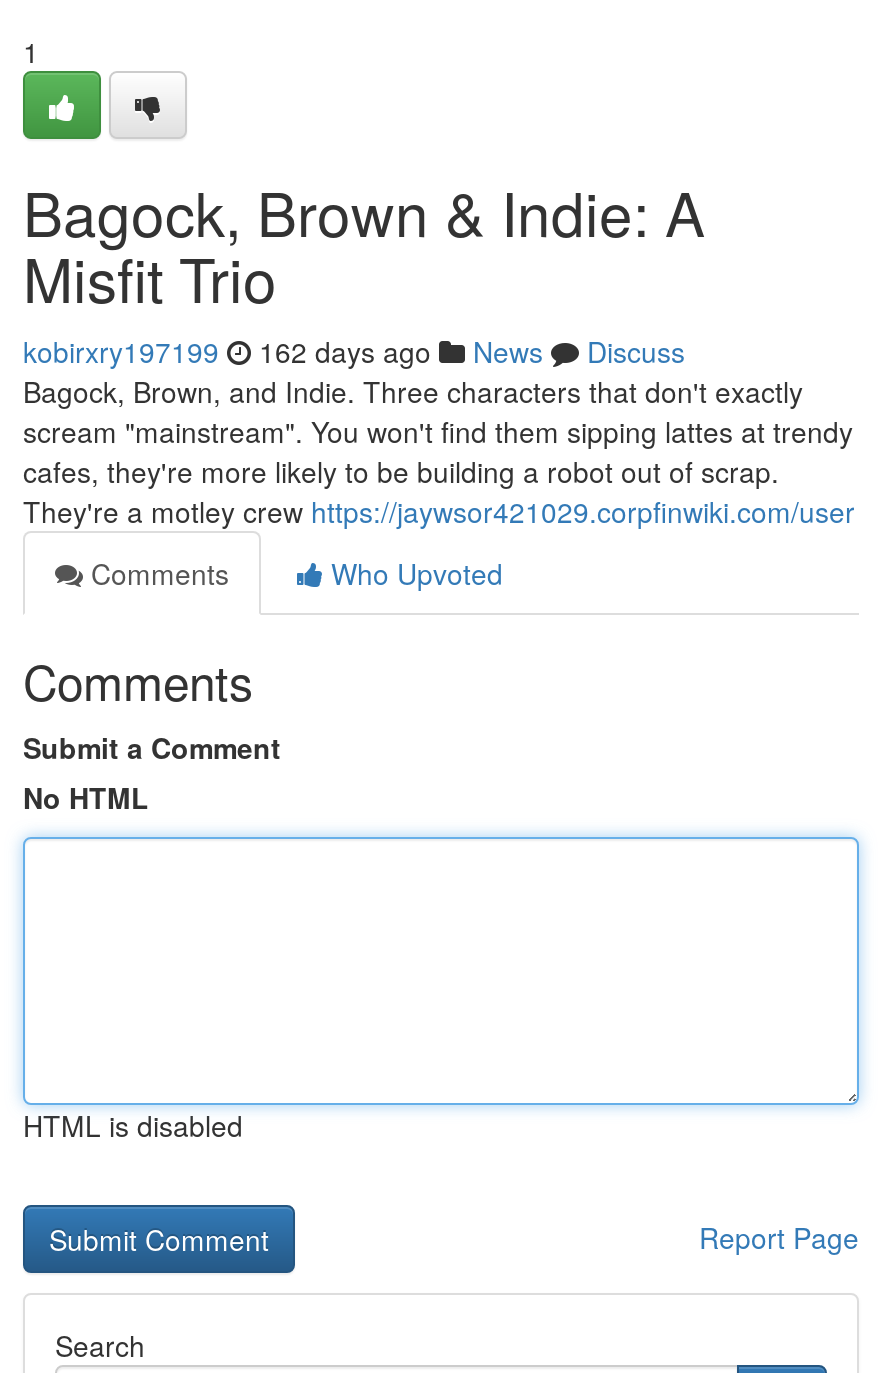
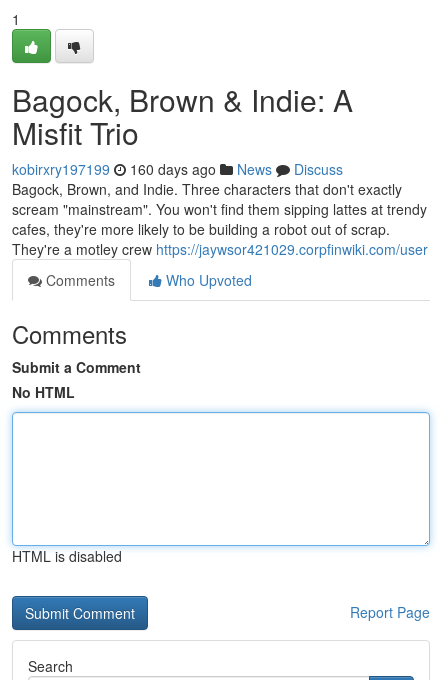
- kobirxry197199 162 days ago News Discuss
+ kobirxry197199 160 days ago News Discuss
